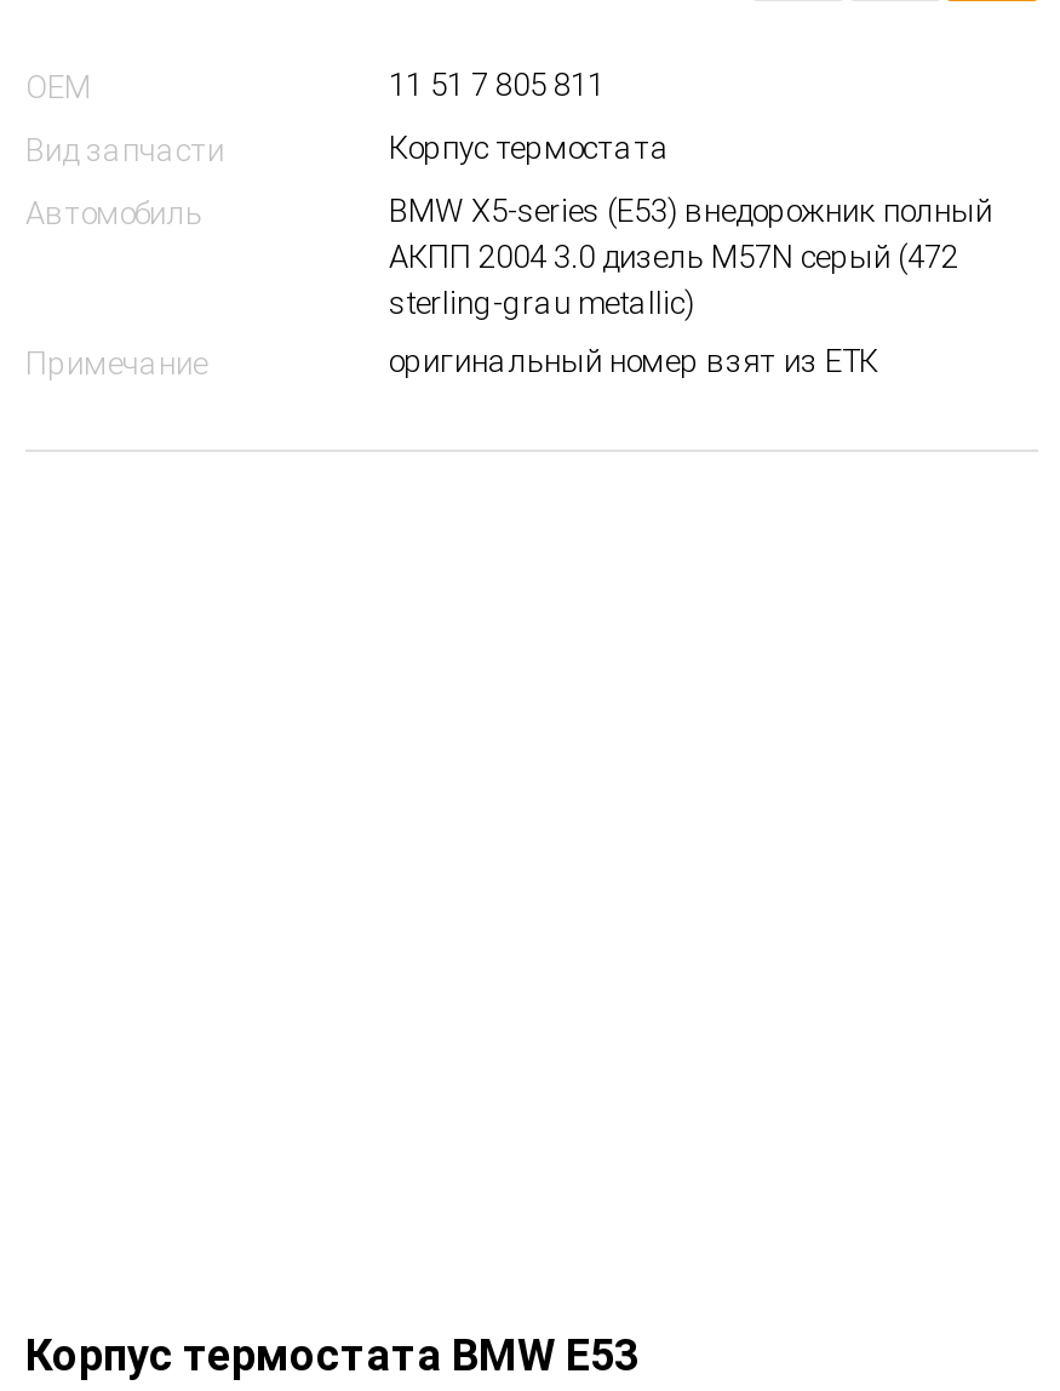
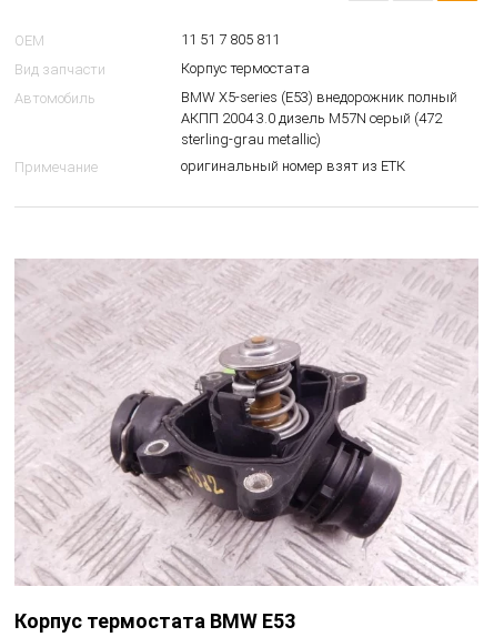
+ [image]
